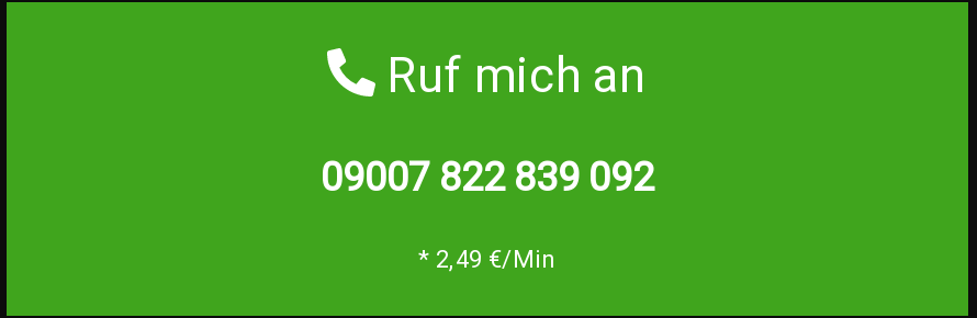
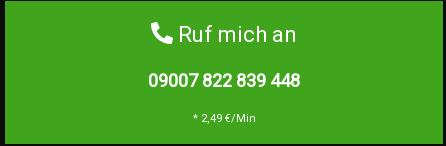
- 09007 822 839 092
+ 09007 822 839 448
